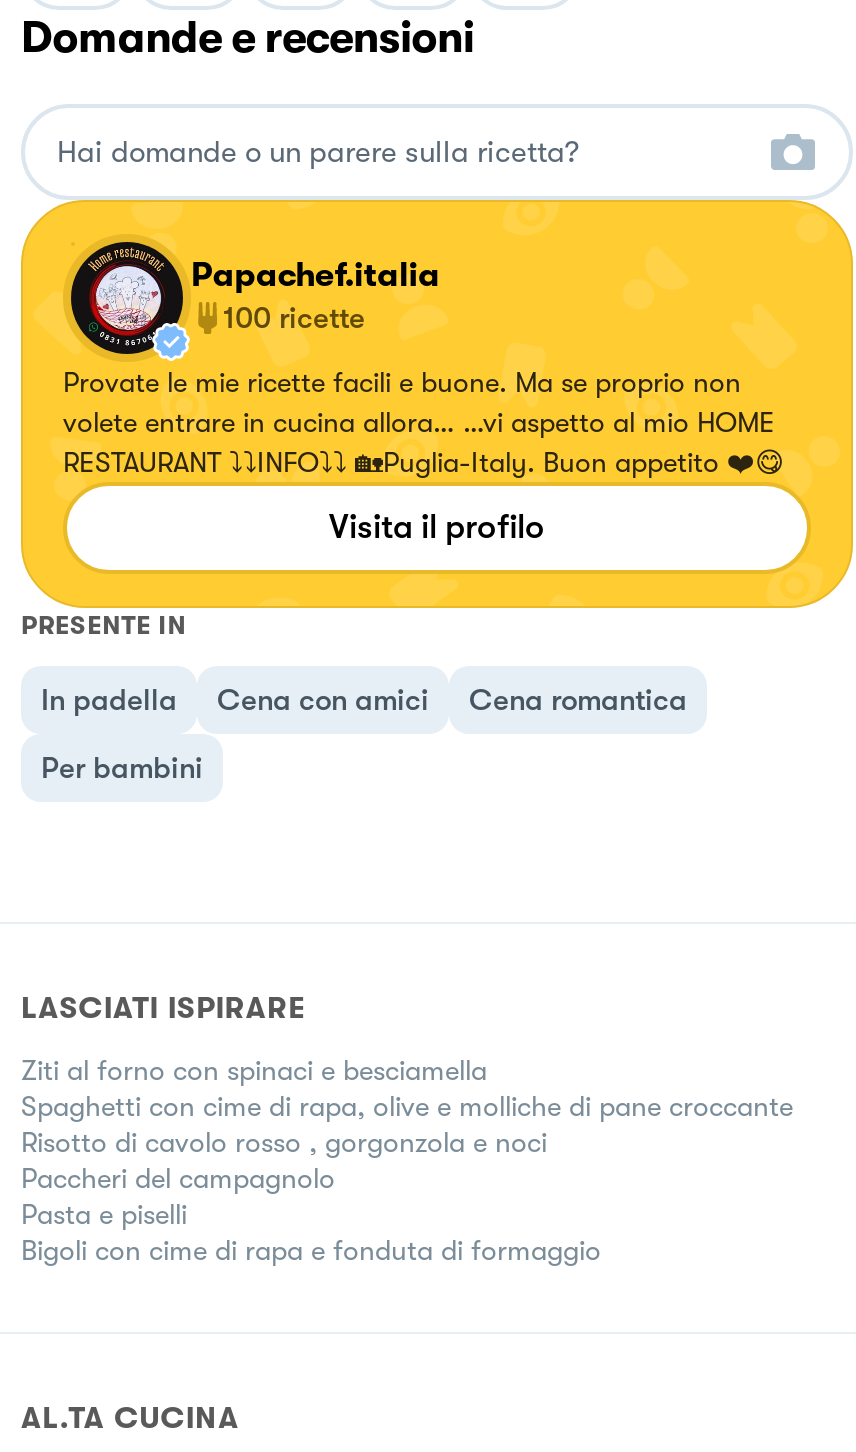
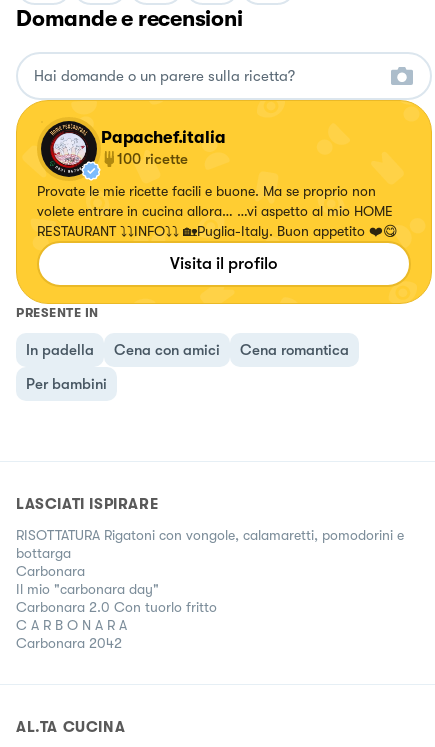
- Ziti al forno con spinaci e besciamella
- Spaghetti con cime di rapa, olive e molliche di pane croccante
- Risotto di cavolo rosso , gorgonzola e noci
- Paccheri del campagnolo
- Pasta e piselli
- Bigoli con cime di rapa e fonduta di formaggio
+ RISOTTATURA Rigatoni con vongole, calamaretti, pomodorini e
+ bottarga
+ Carbonara
+ Il mio "carbonara day"
+ Carbonara 2.0 Con tuorlo fritto
+ C A R B O N A R A
+ Carbonara 2042
